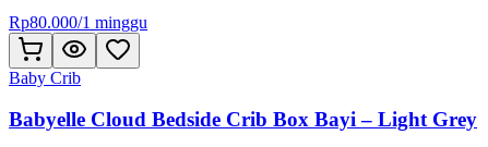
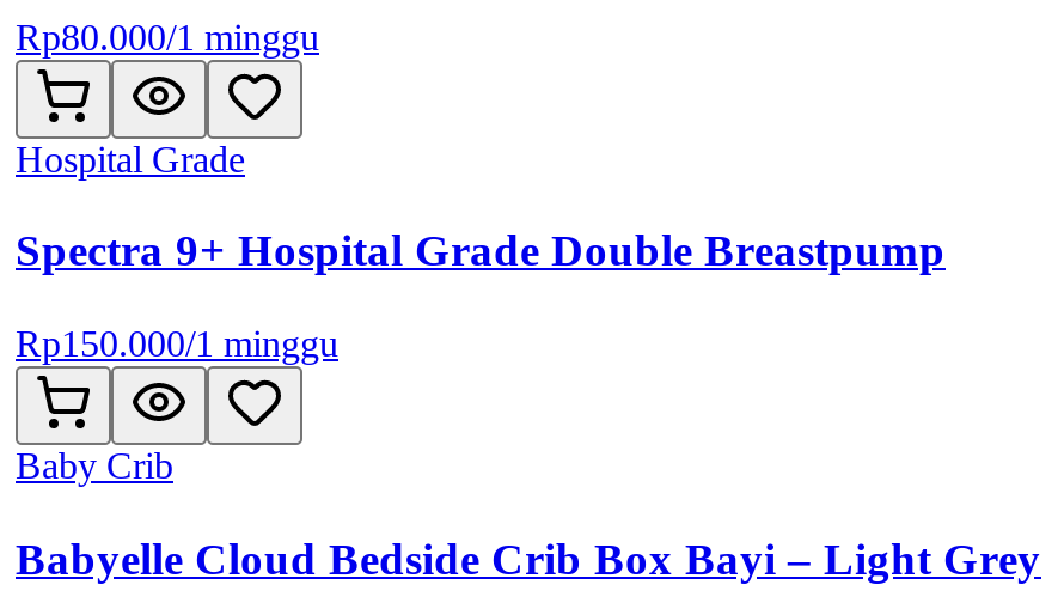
+ Hospital Grade
+ Spectra 9+ Hospital Grade Double Breastpump
+ Rp150.000/1 minggu
